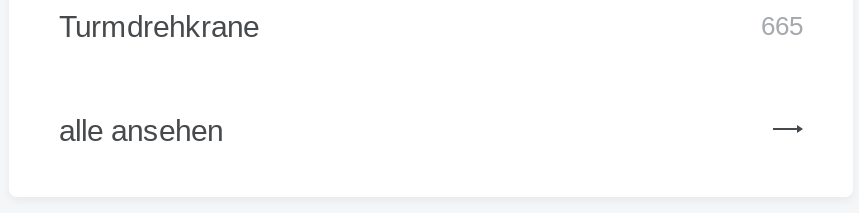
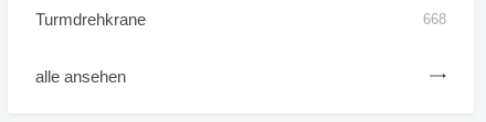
- 665
+ 668
